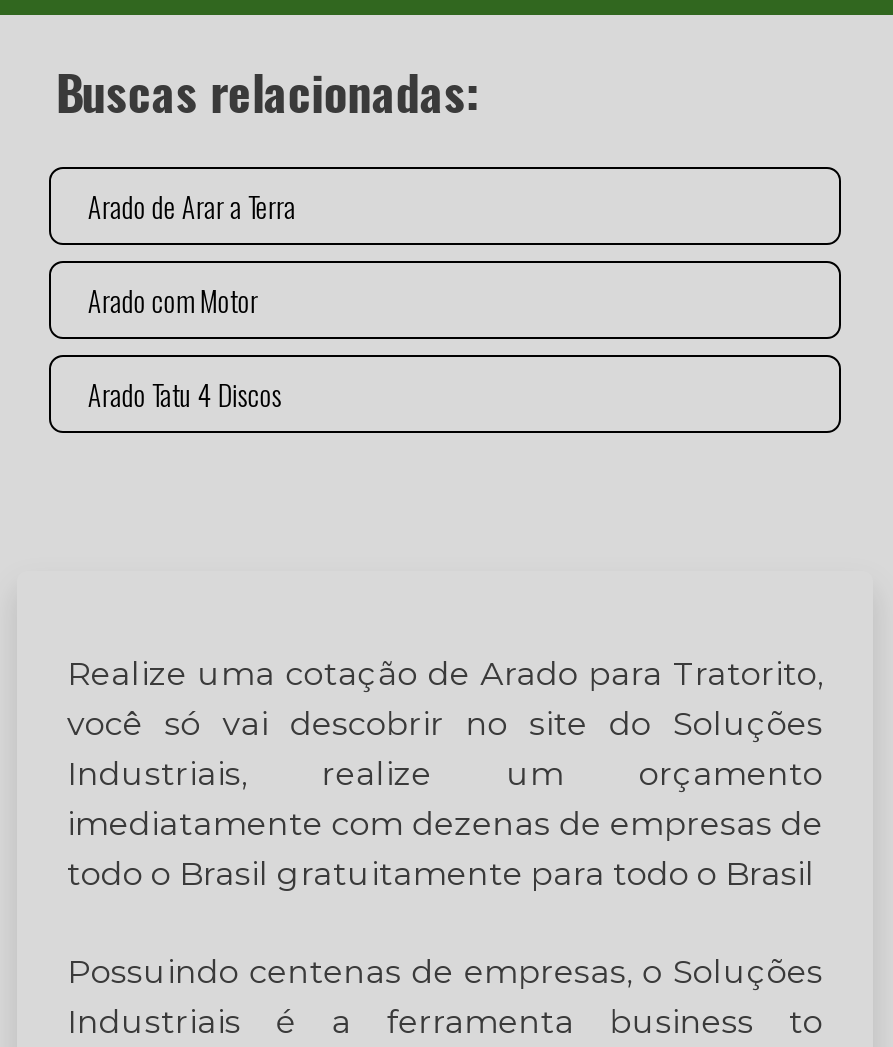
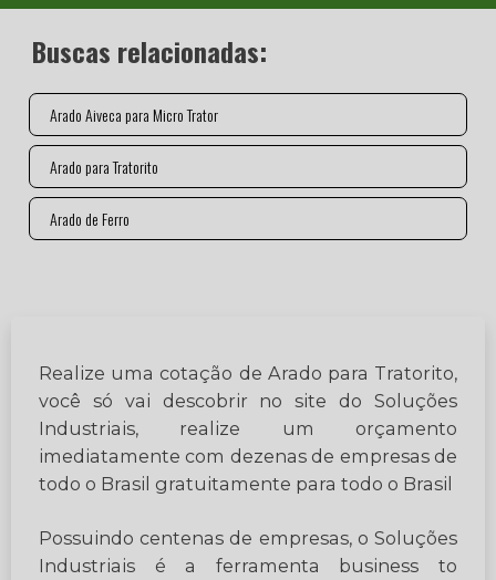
- Arado de Arar a Terra
+ Arado Aiveca para Micro Trator

- Arado com Motor
+ Arado para Tratorito

- Arado Tatu 4 Discos
+ Arado de Ferro
